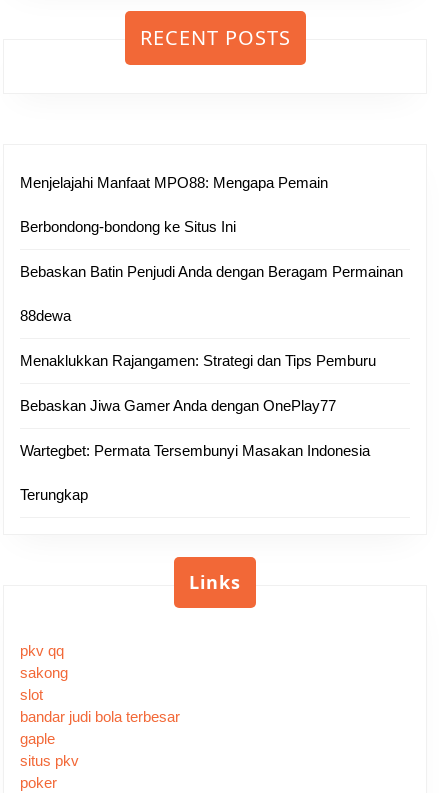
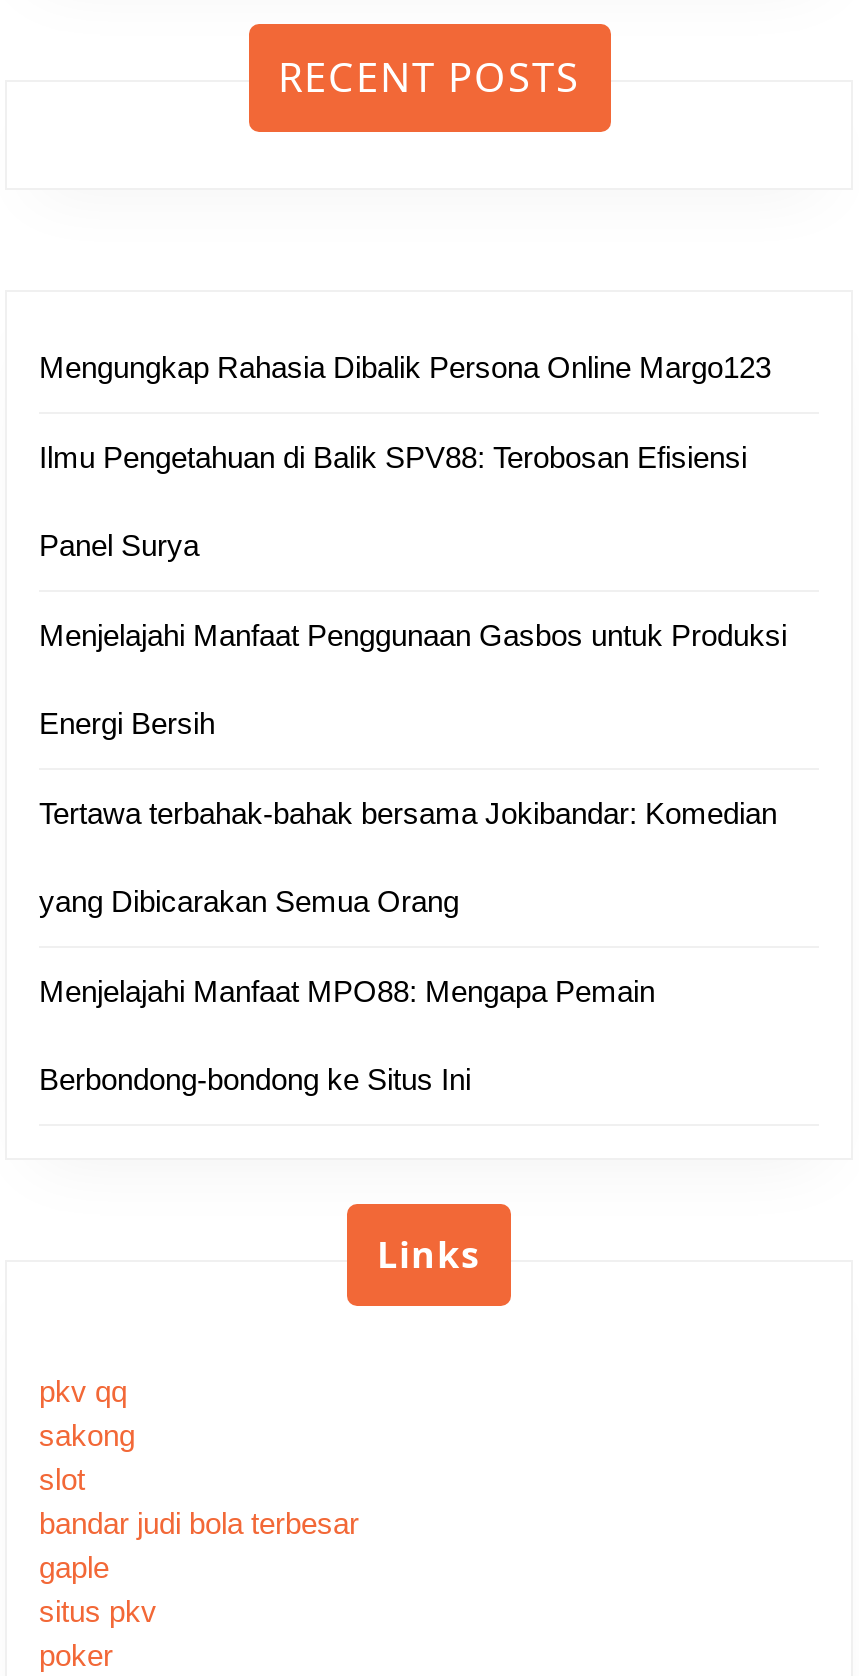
+ Mengungkap Rahasia Dibalik Persona Online Margo123
+ Ilmu Pengetahuan di Balik SPV88: Terobosan Efisiensi
+ Panel Surya
+ Menjelajahi Manfaat Penggunaan Gasbos untuk Produksi
+ Energi Bersih
+ Tertawa terbahak-bahak bersama Jokibandar: Komedian
+ yang Dibicarakan Semua Orang

moved down: Menjelajahi Manfaat MPO88: Mengapa Pemain | Berbondong-bondong ke Situs Ini

- Bebaskan Batin Penjudi Anda dengan Beragam Permainan
- 88dewa
- Menaklukkan Rajangamen: Strategi dan Tips Pemburu
- Bebaskan Jiwa Gamer Anda dengan OnePlay77
- Wartegbet: Permata Tersembunyi Masakan Indonesia
- Terungkap
